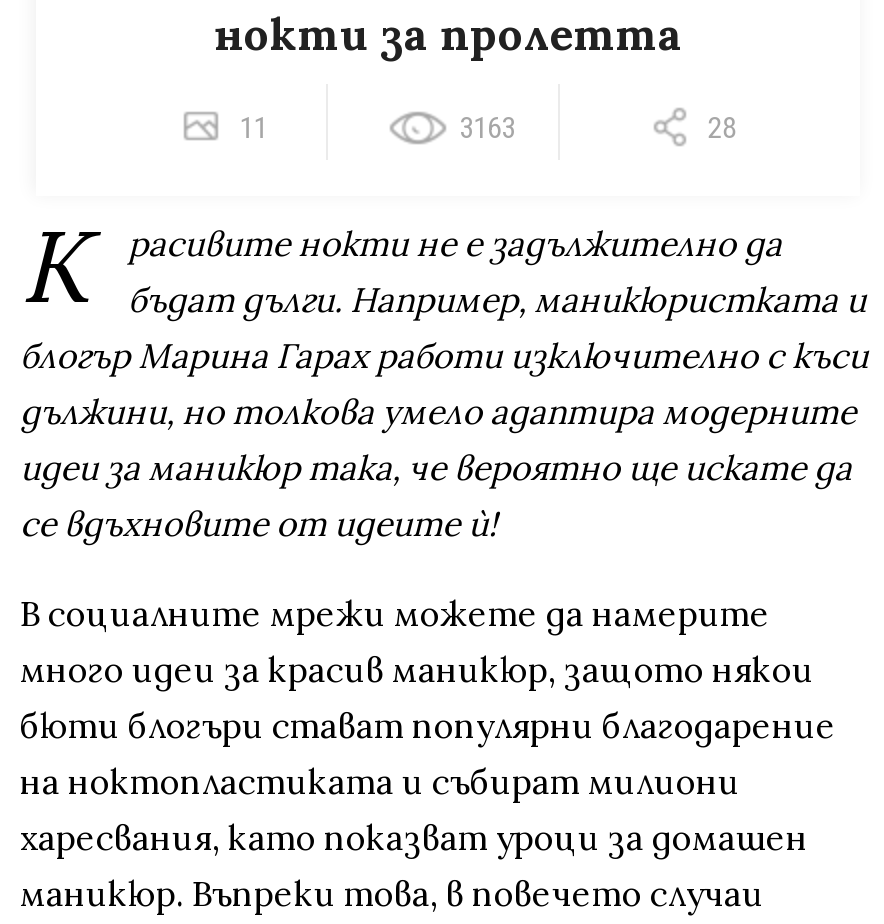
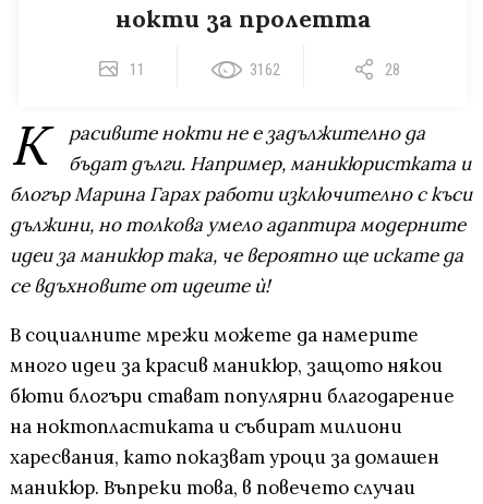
- 3163
+ 3162
